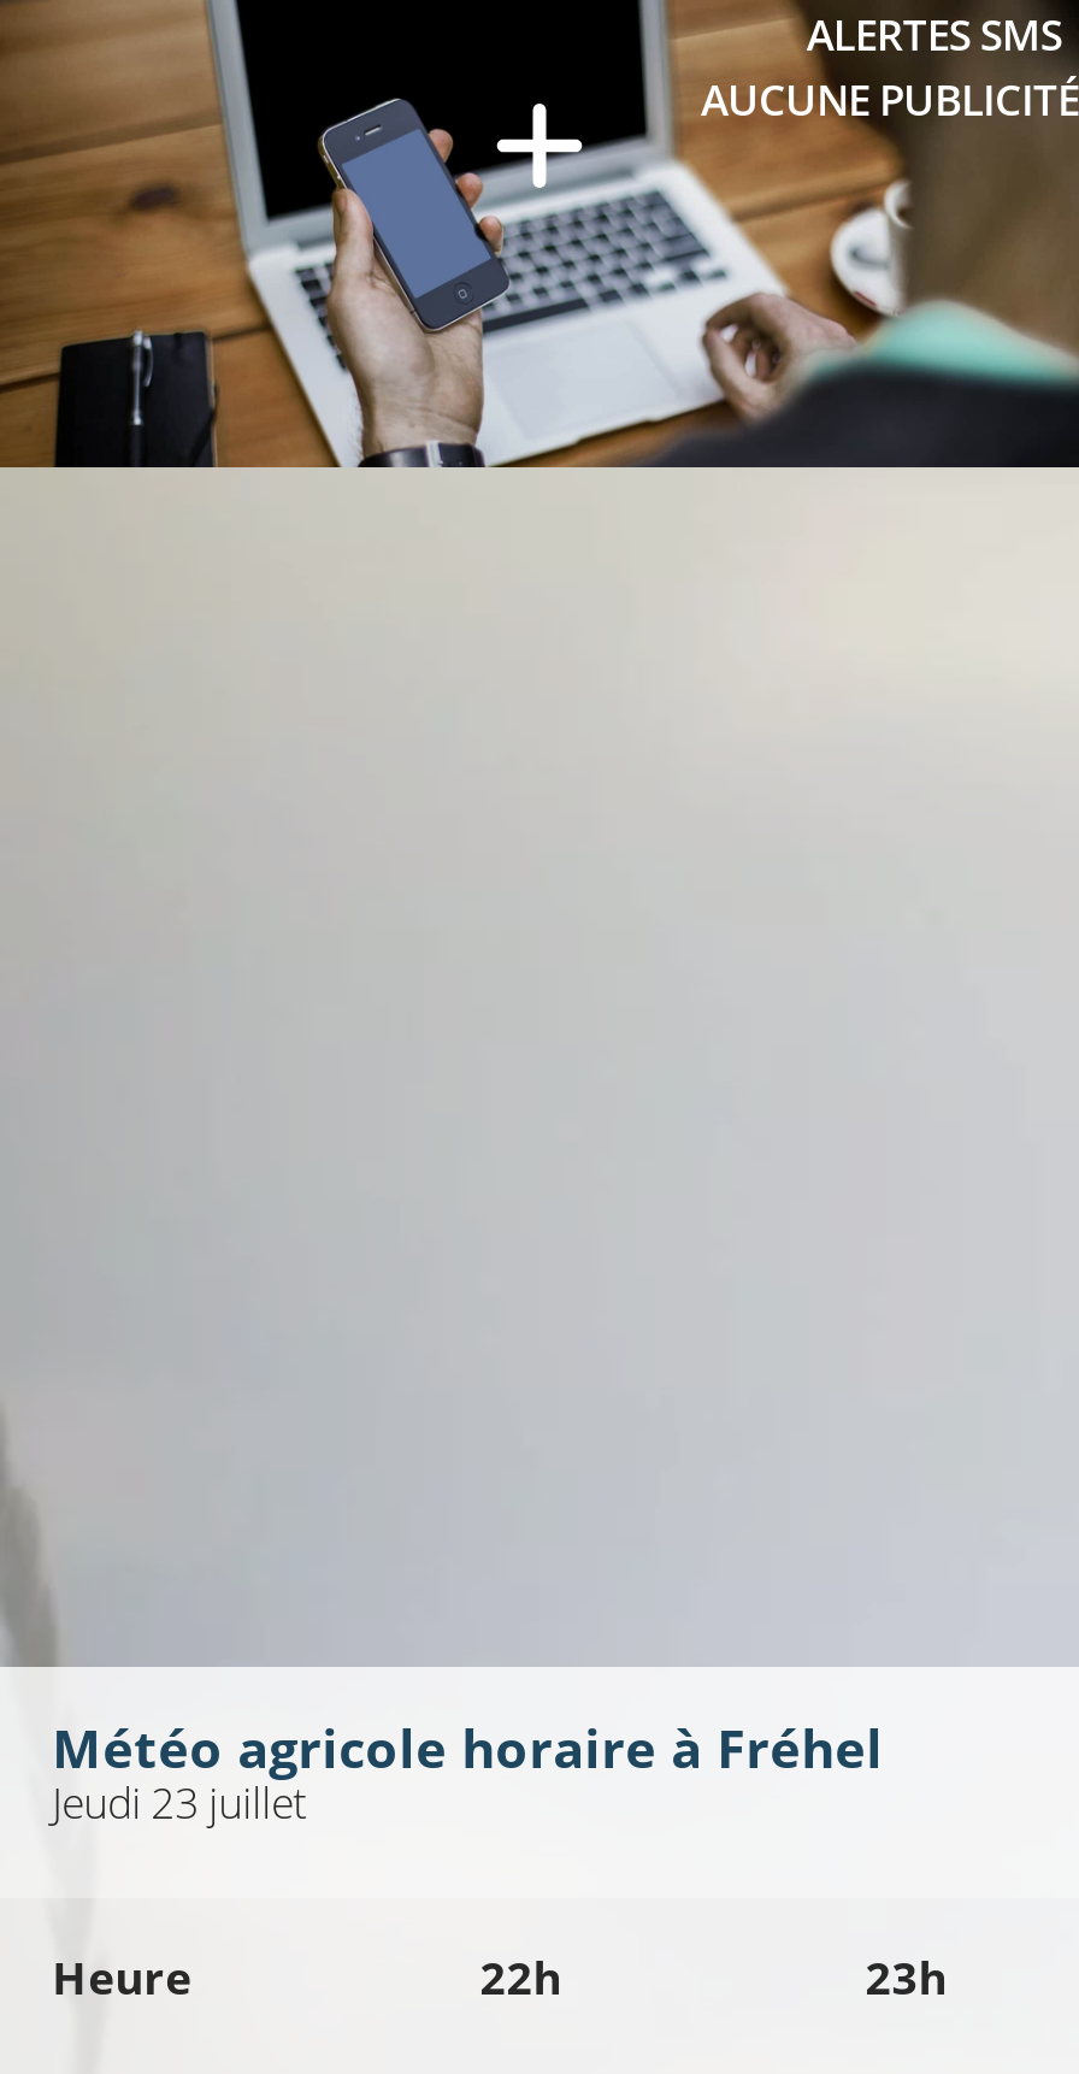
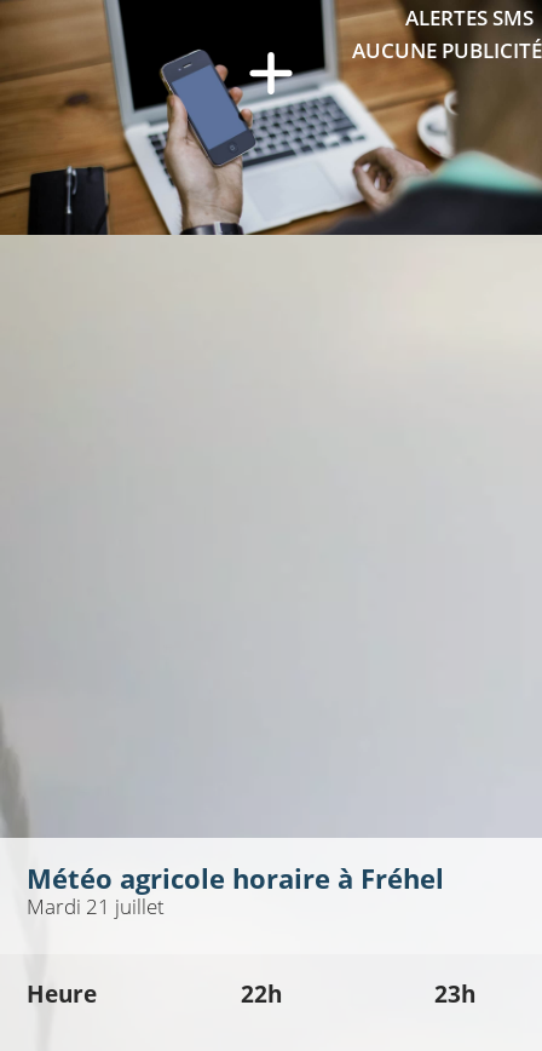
- Jeudi 23 juillet
+ Mardi 21 juillet
